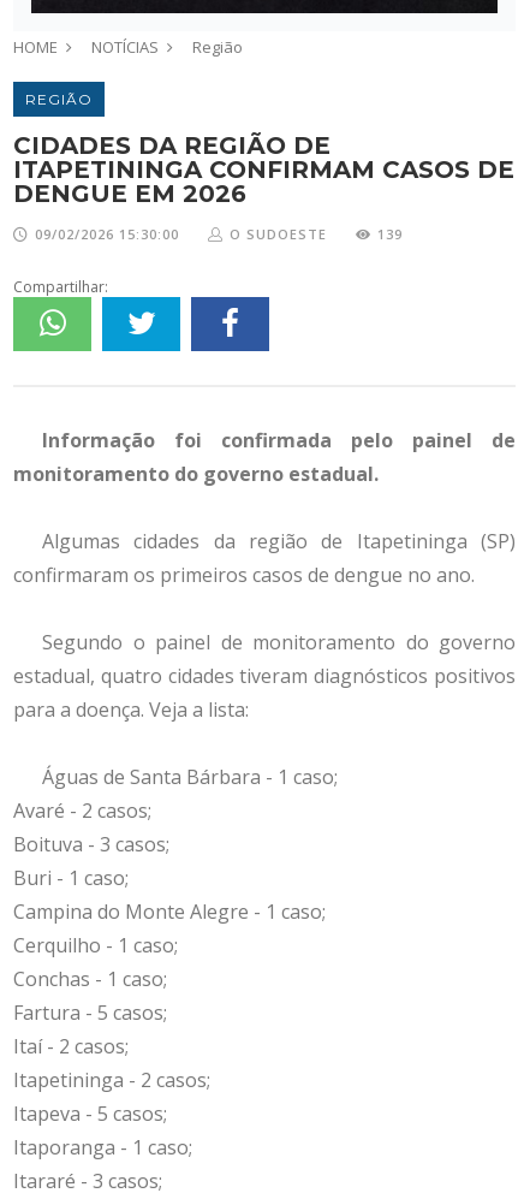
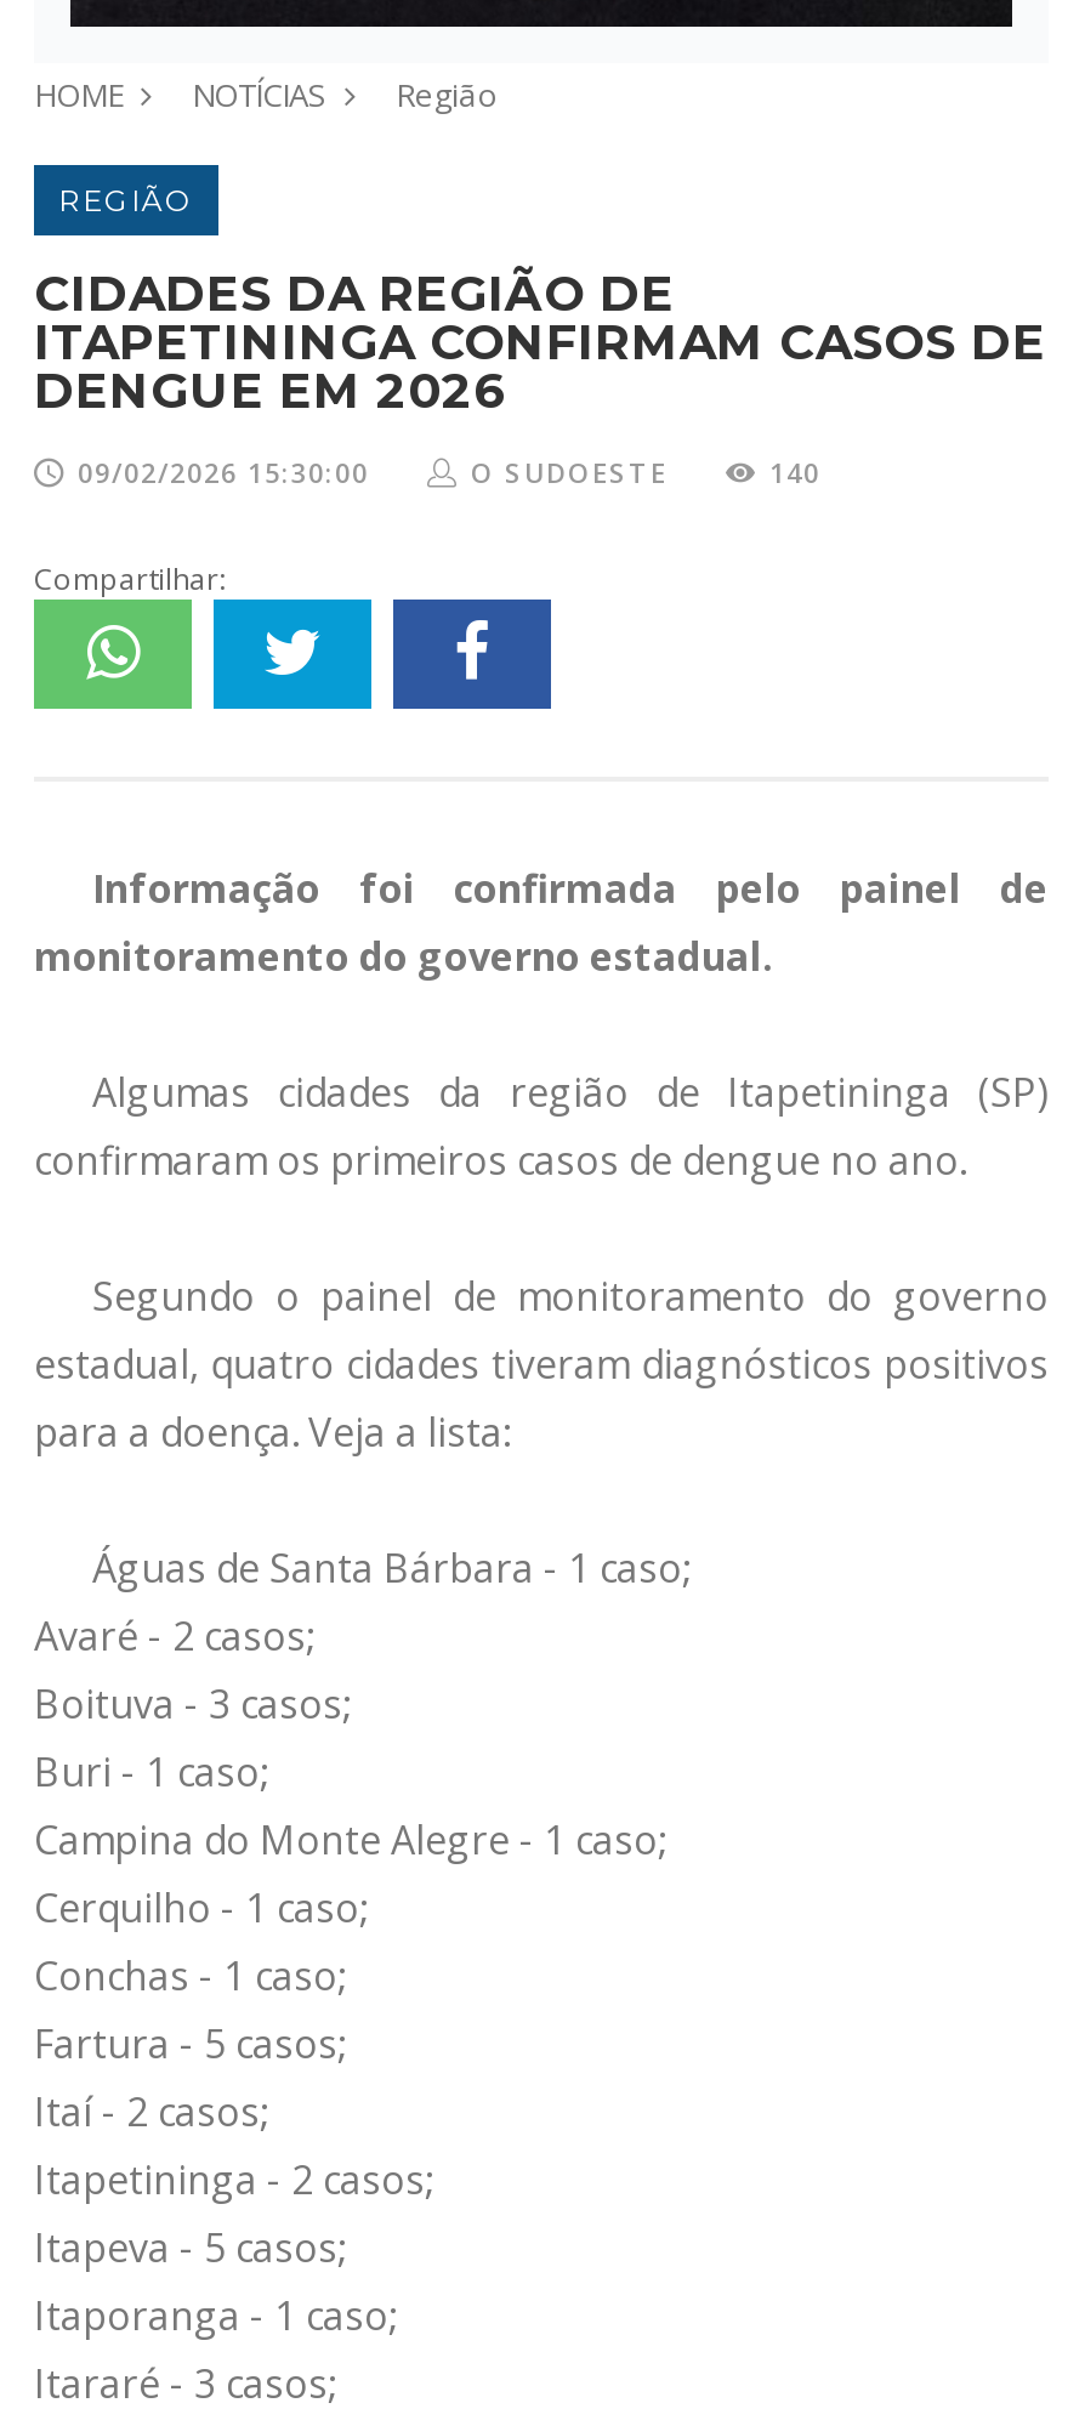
- 139
+ 140
